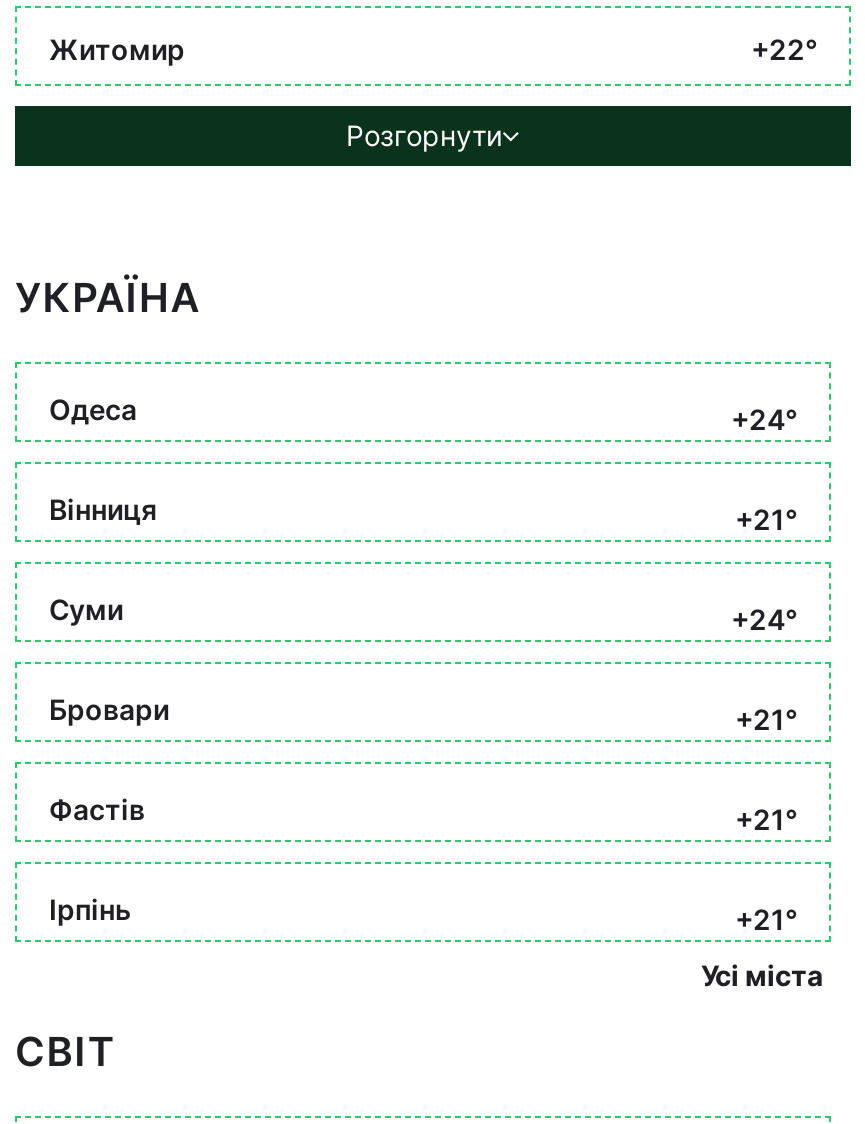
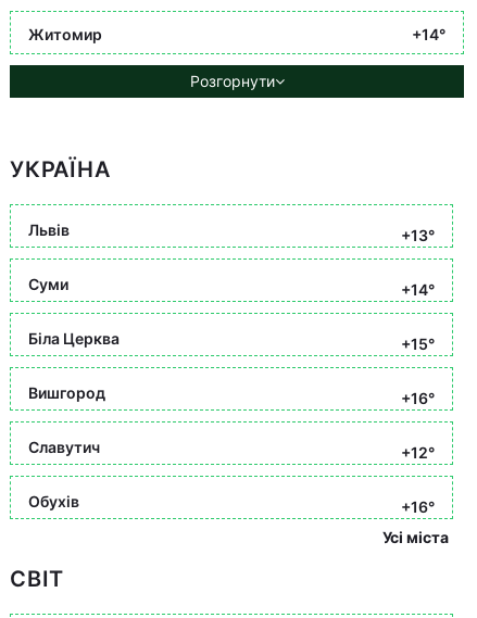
- +22°
+ +14°

- Одеса
- +24°
- Вінниця
- +21°
+ Львів
+ +13°

- +24°
- Бровари
- +21°
- Фастів
- +21°
- Ірпінь
- +21°
+ +14°
+ Біла Церква
+ +15°
+ Вишгород
+ +16°
+ Славутич
+ +12°
+ Обухів
+ +16°

moved up: Суми
